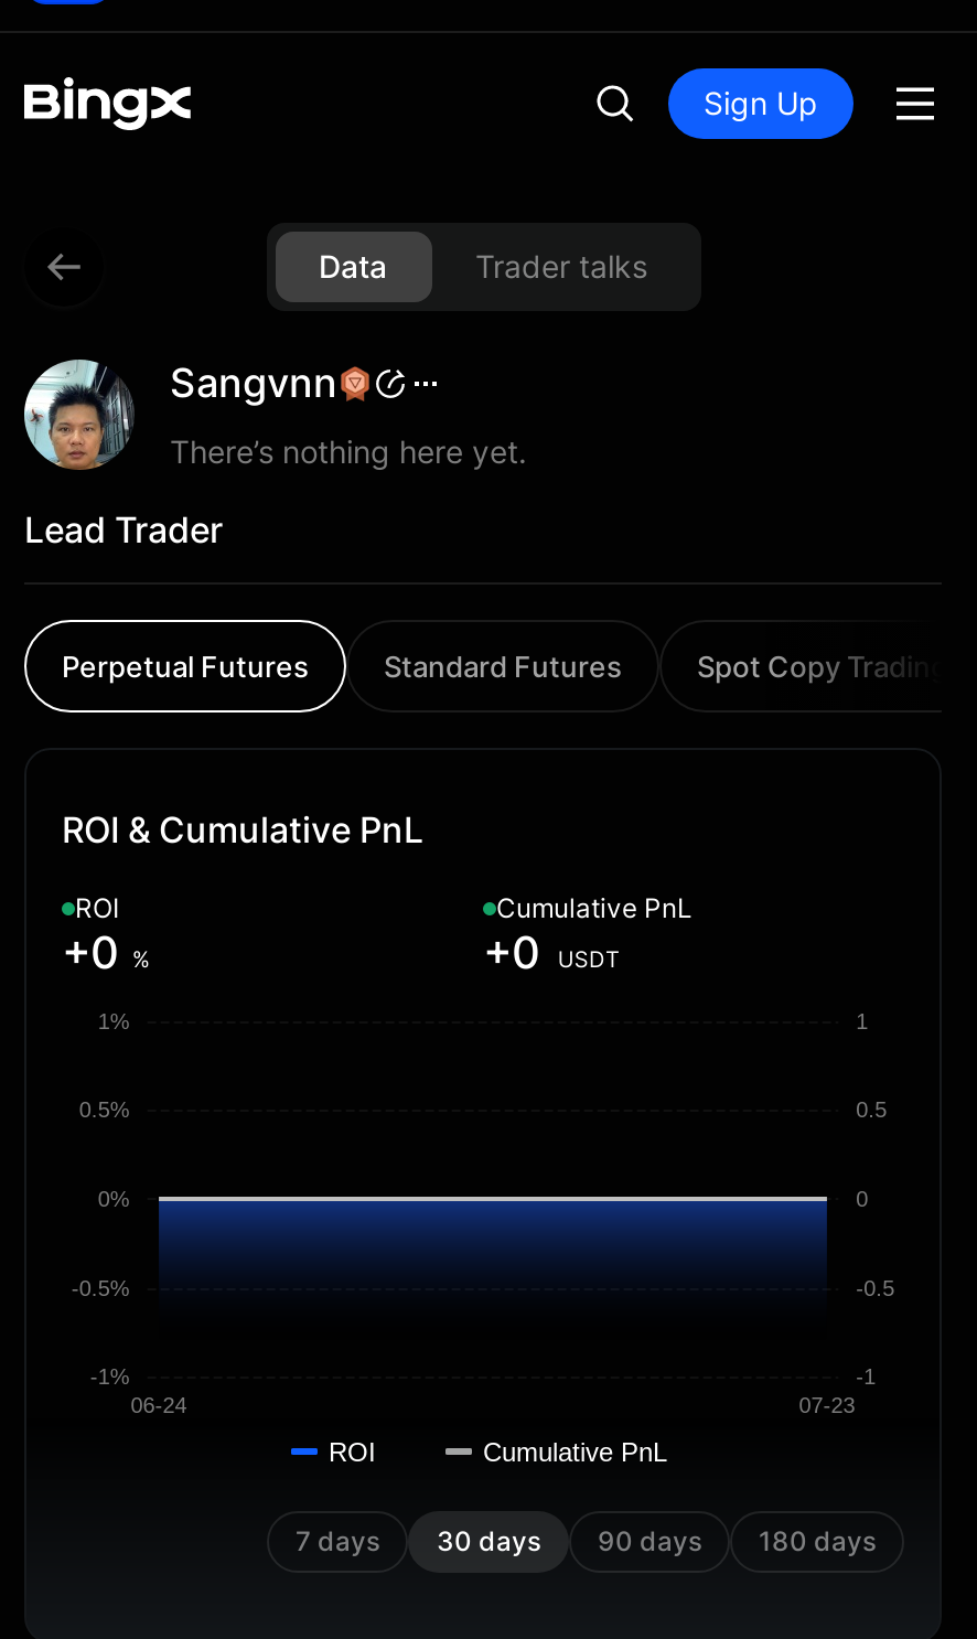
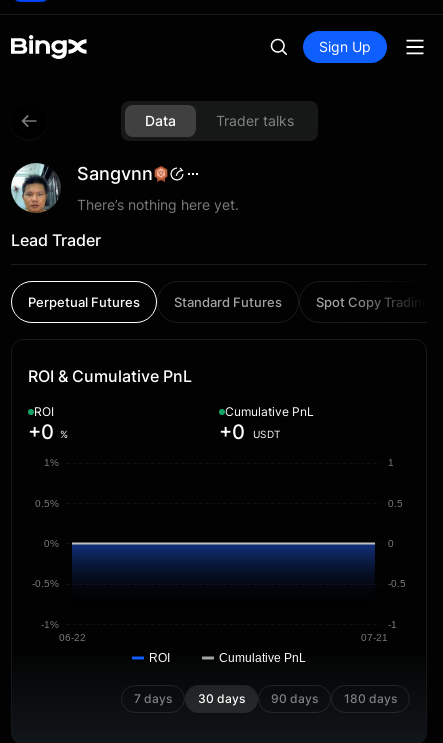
- 06-24
+ 06-22

- 07-23
+ 07-21
